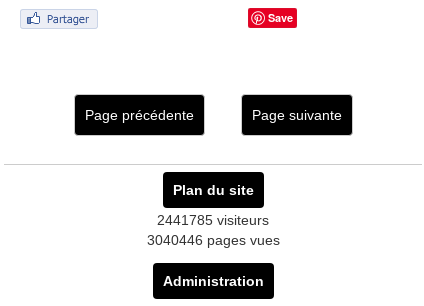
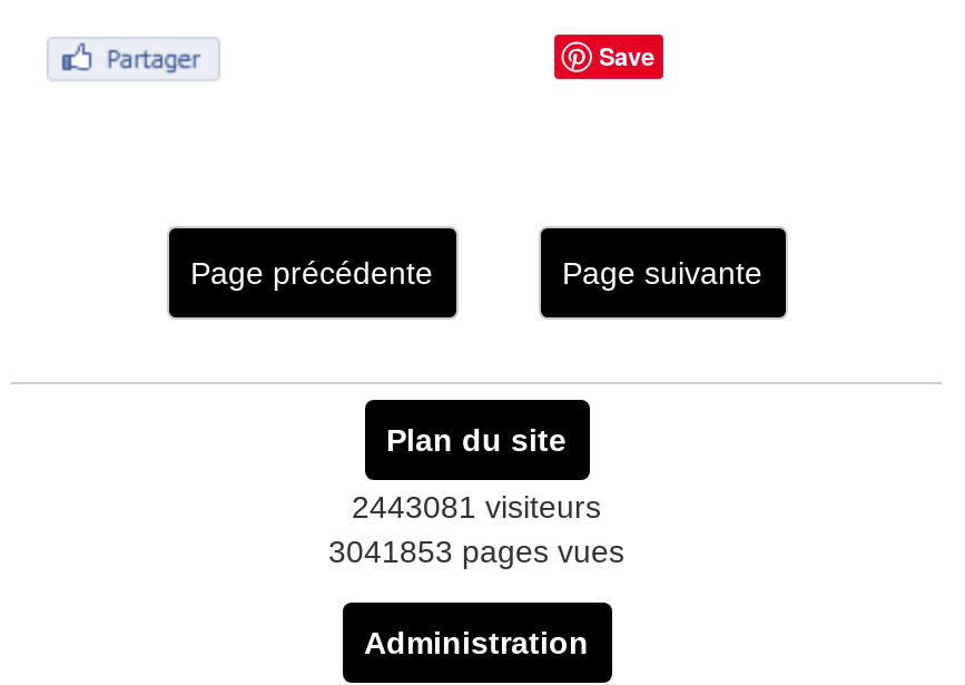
- 2441785 visiteurs
+ 2443081 visiteurs

- 3040446 pages vues
+ 3041853 pages vues
